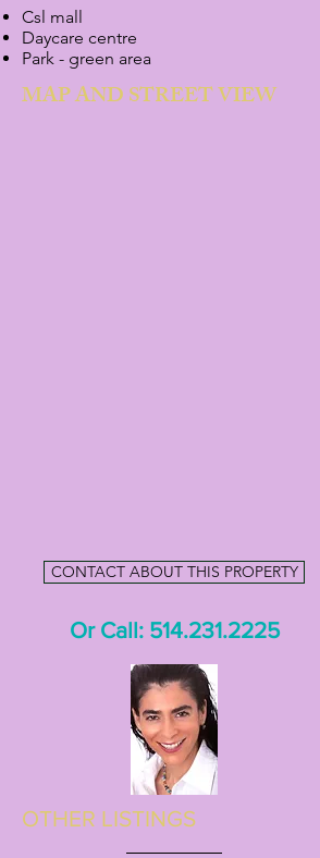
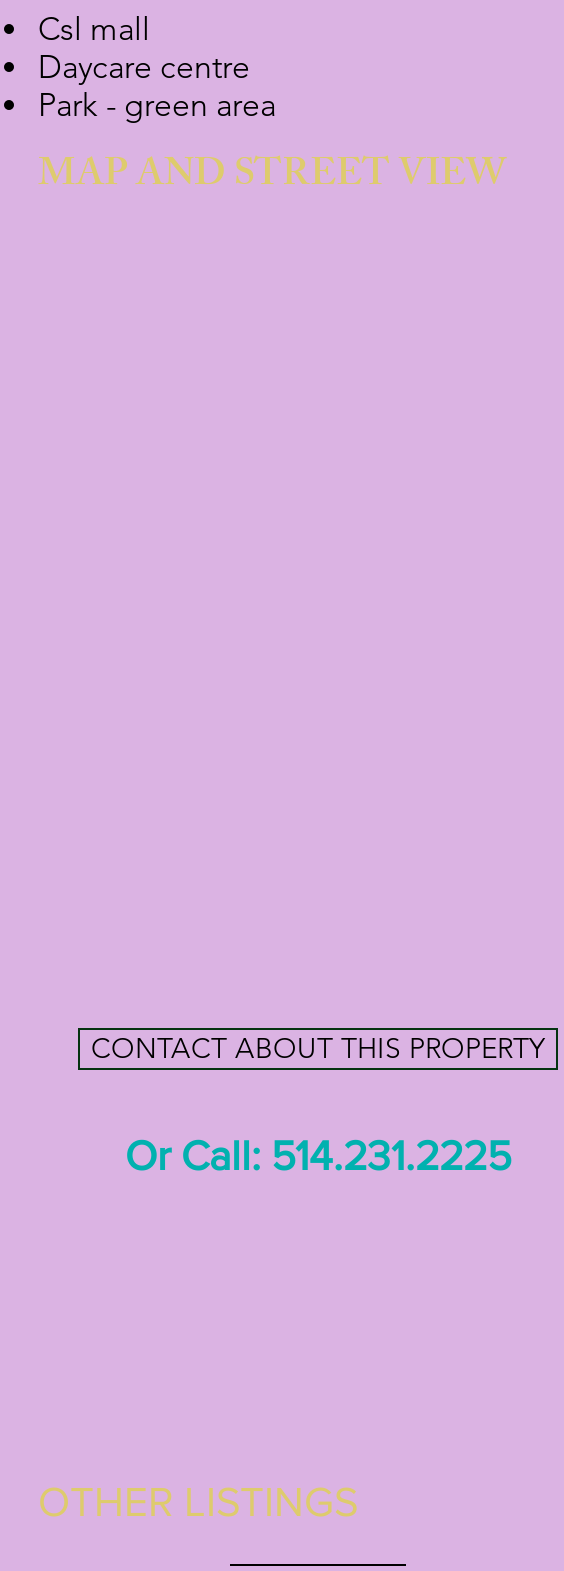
- [image]
